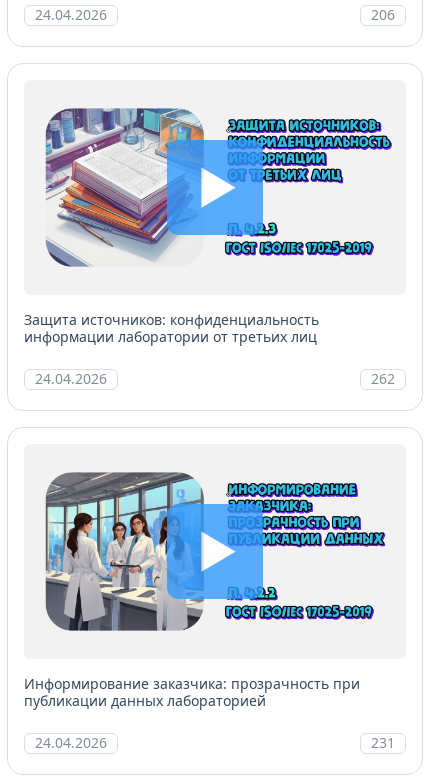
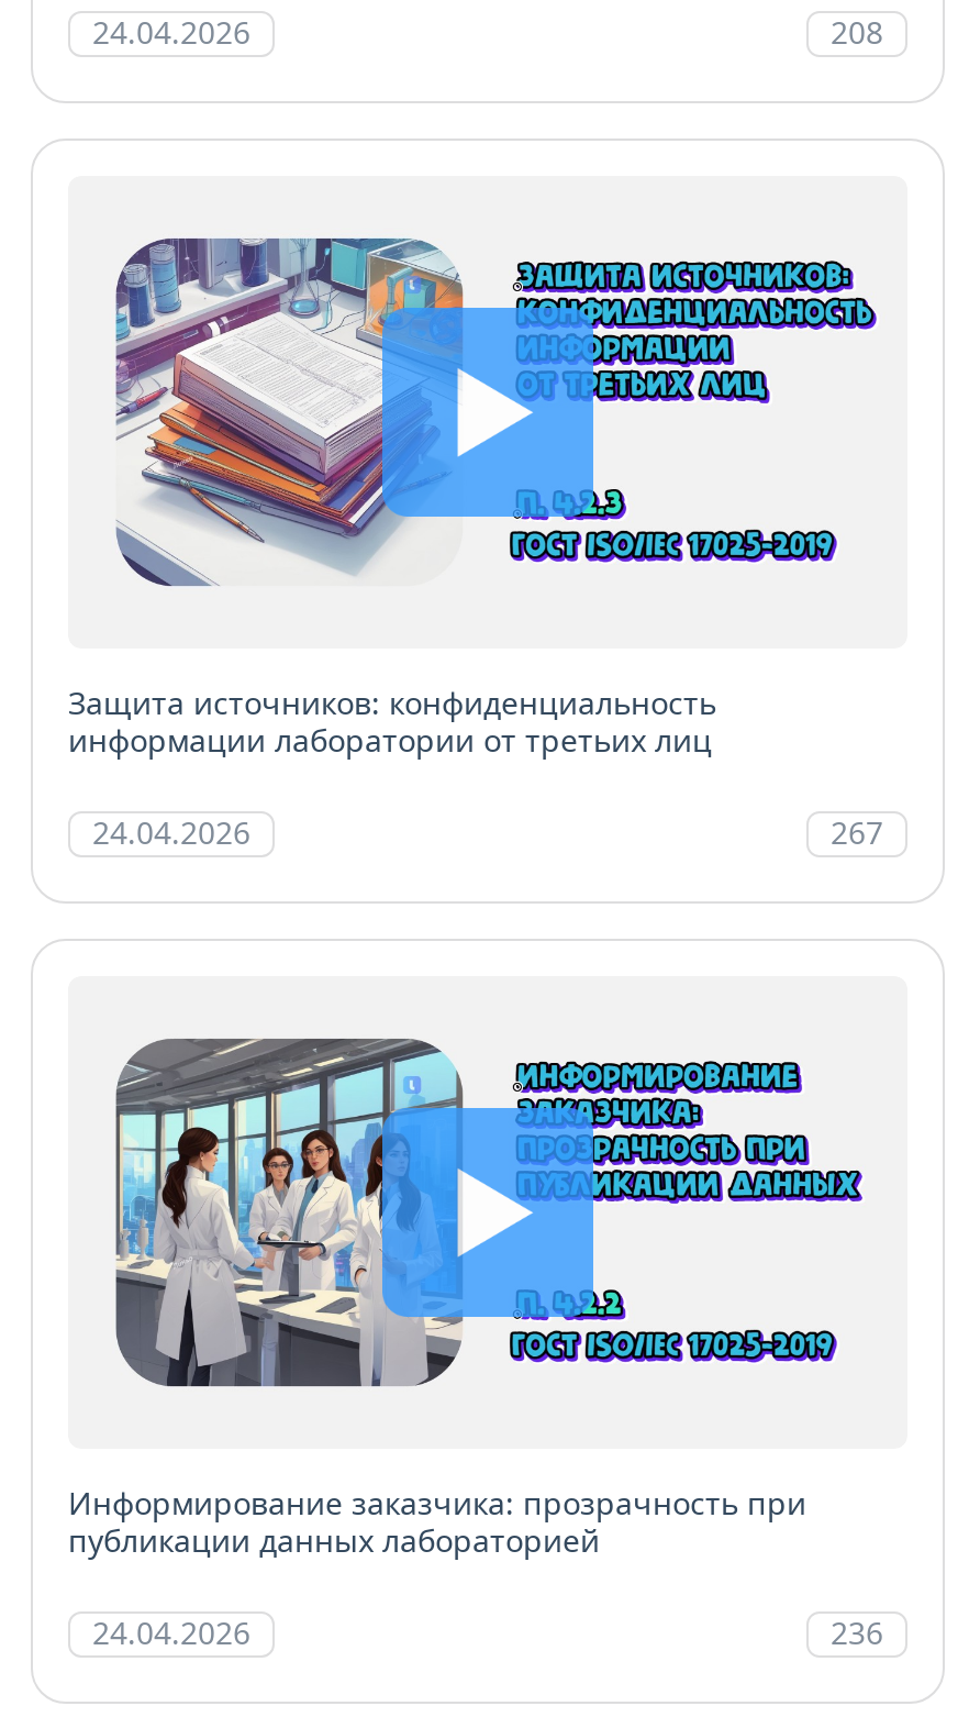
- 206
+ 208

- 262
+ 267

- 231
+ 236
